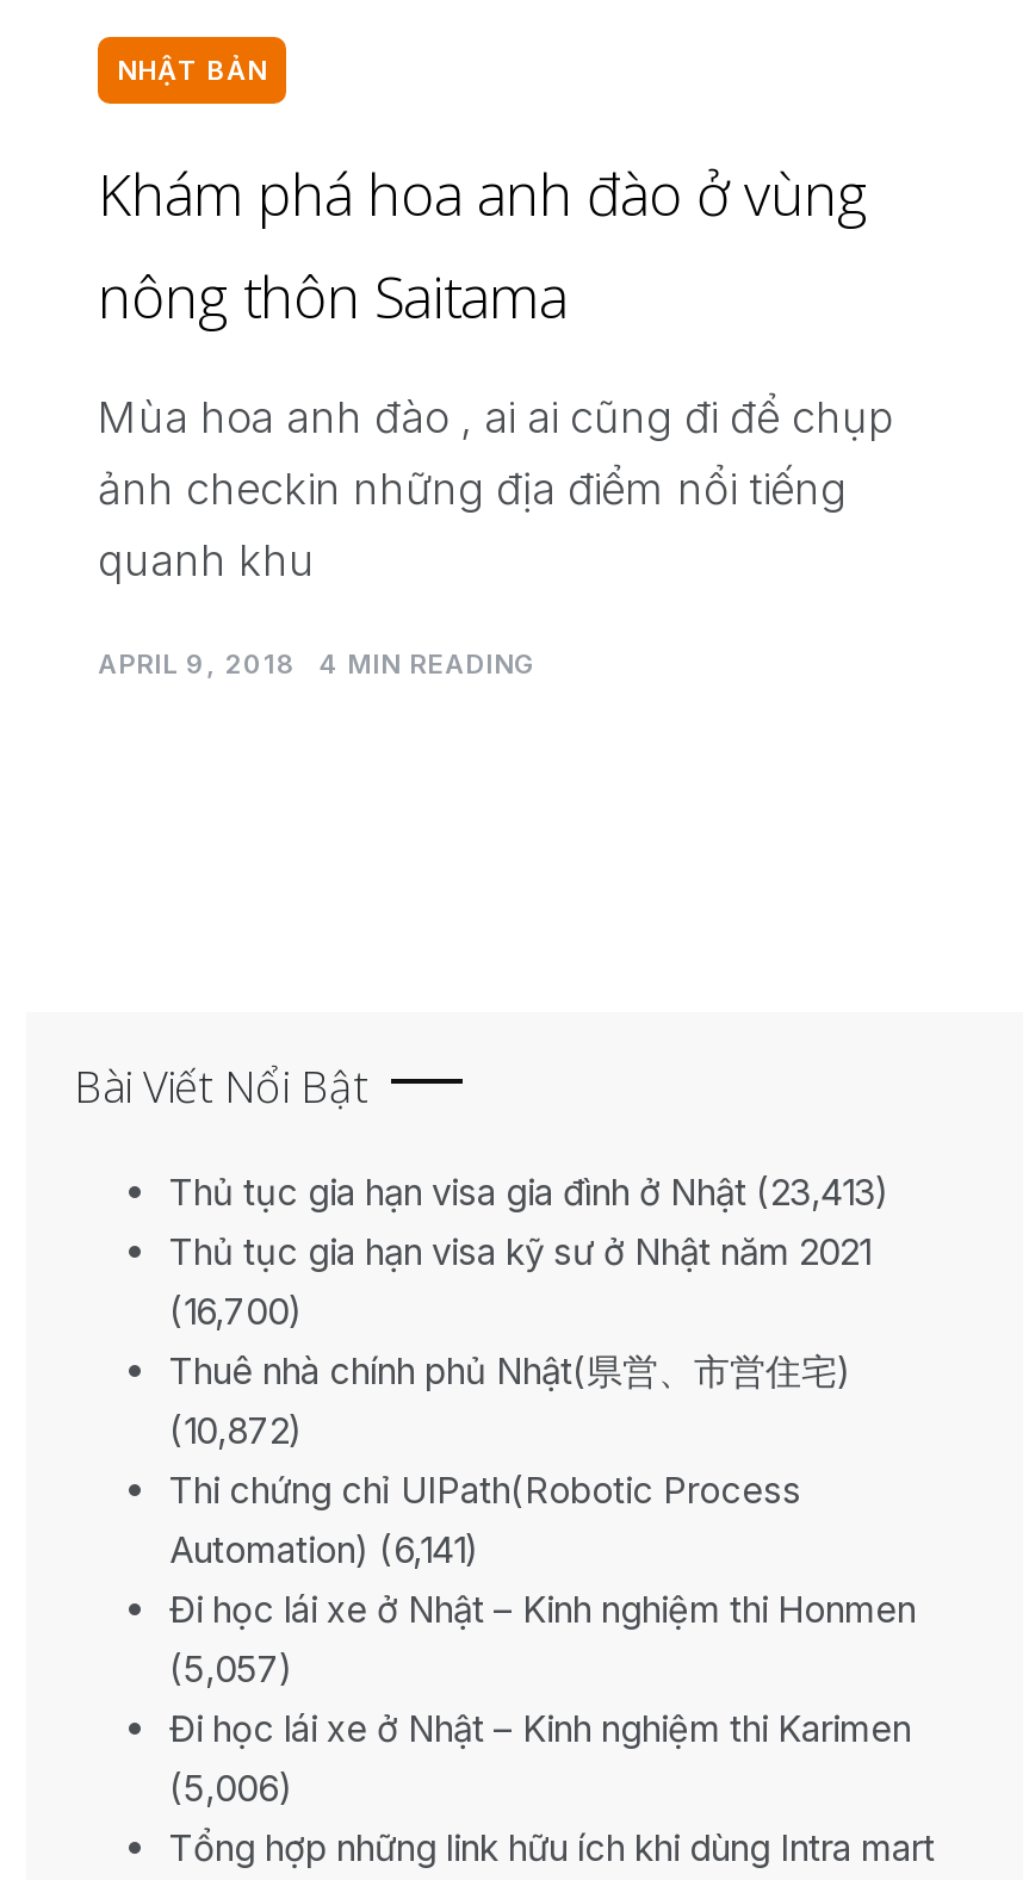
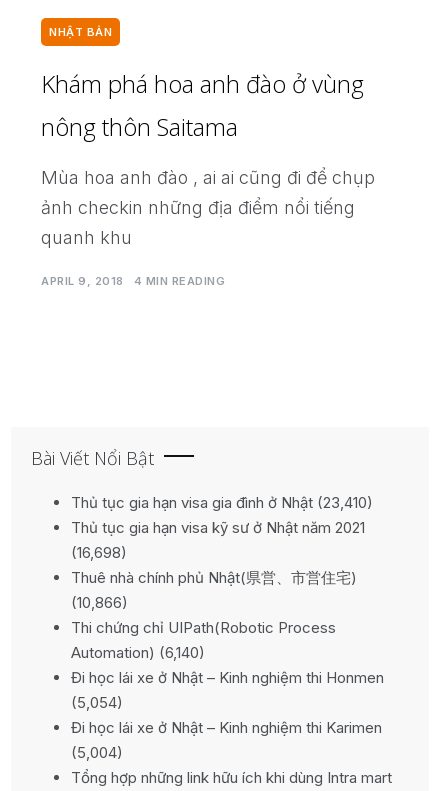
- Thủ tục gia hạn visa gia đình ở Nhật (23,413)
+ Thủ tục gia hạn visa gia đình ở Nhật (23,410)

- (16,700)
+ (16,698)

- (10,872)
+ (10,866)

- Automation) (6,141)
+ Automation) (6,140)

- (5,057)
+ (5,054)

- (5,006)
+ (5,004)
